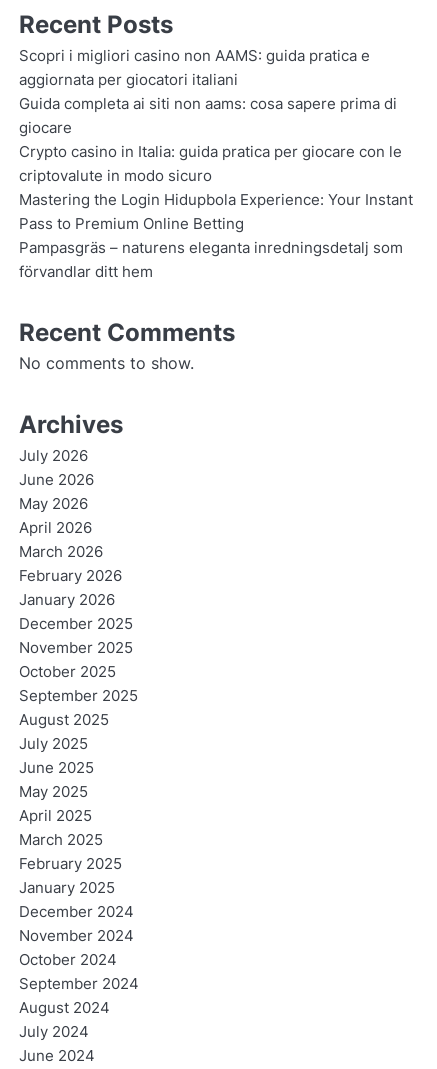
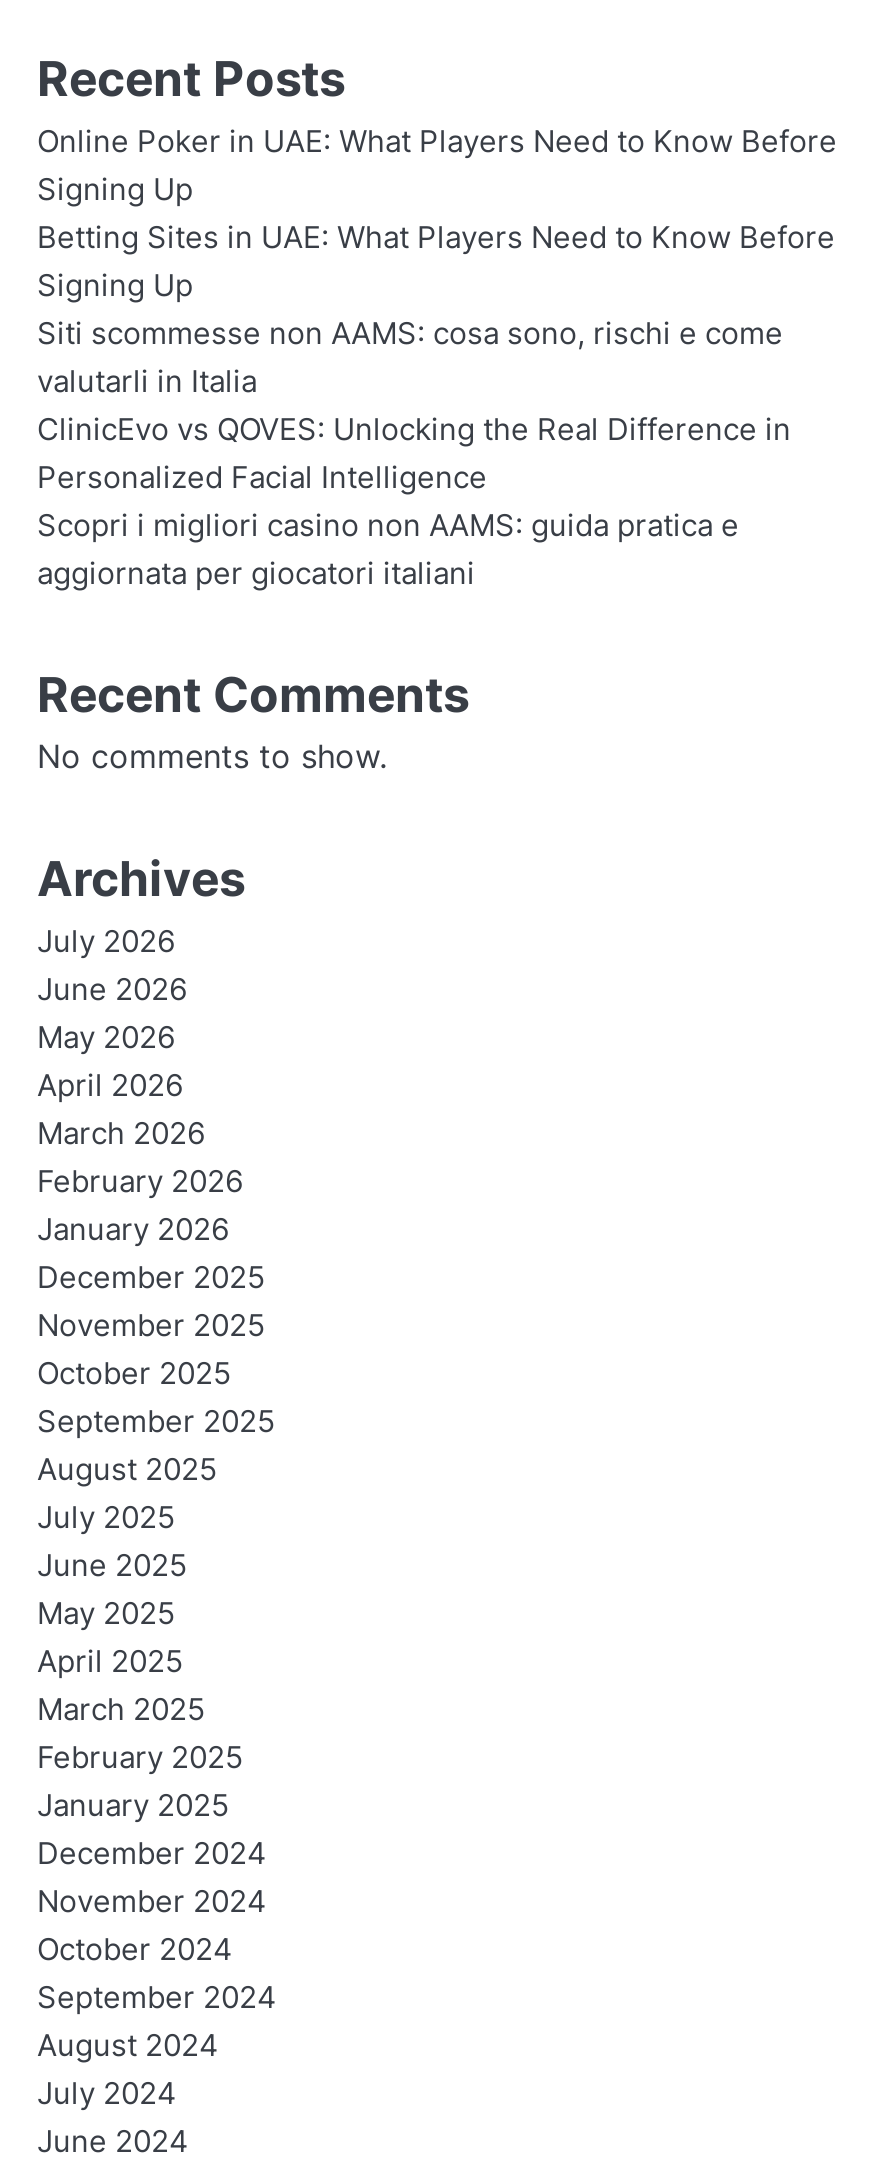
+ Online Poker in UAE: What Players Need to Know Before
+ Signing Up
+ Betting Sites in UAE: What Players Need to Know Before
+ Signing Up
+ Siti scommesse non AAMS: cosa sono, rischi e come
+ valutarli in Italia
+ ClinicEvo vs QOVES: Unlocking the Real Difference in
+ Personalized Facial Intelligence

moved down: Scopri i migliori casino non AAMS: guida pratica e | aggiornata per giocatori italiani

- Guida completa ai siti non aams: cosa sapere prima di
- giocare
- Crypto casino in Italia: guida pratica per giocare con le
- criptovalute in modo sicuro
- Mastering the Login Hidupbola Experience: Your Instant
- Pass to Premium Online Betting
- Pampasgräs – naturens eleganta inredningsdetalj som
- förvandlar ditt hem
